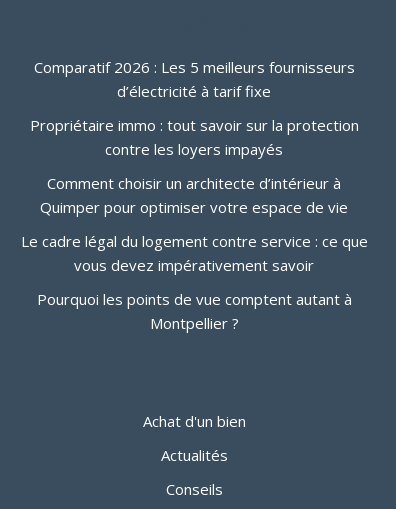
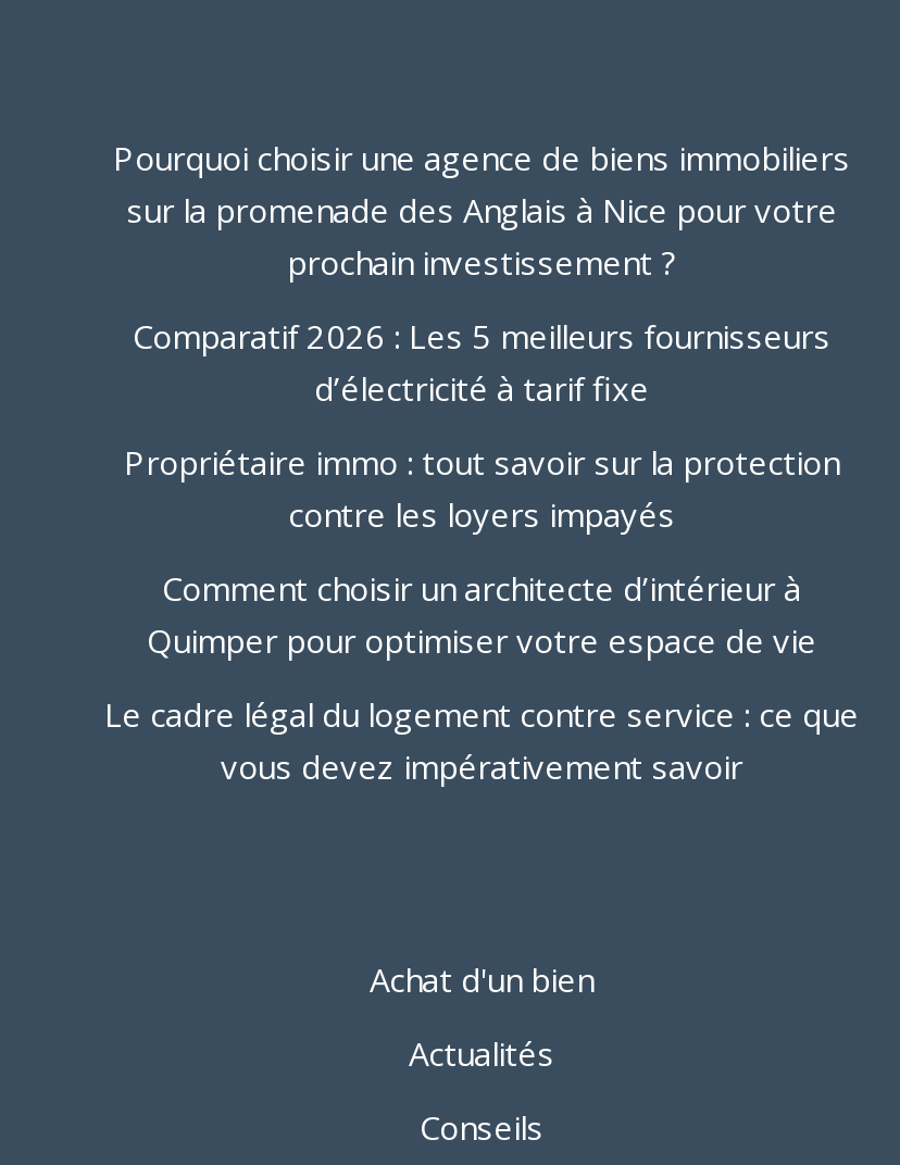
+ Pourquoi choisir une agence de biens immobiliers
+ sur la promenade des Anglais à Nice pour votre
+ prochain investissement ?

moved down: Comparatif 2026 : Les 5 meilleurs fournisseurs | d’électricité à tarif fixe | Propriétaire immo : tout savoir sur la protection | contre les loyers impayés | Comment choisir un architecte d’intérieur à | Quimper pour optimiser votre espace de vie | Le cadre légal du logement contre service : ce que | vous devez impérativement savoir

- Pourquoi les points de vue comptent autant à
- Montpellier ?
